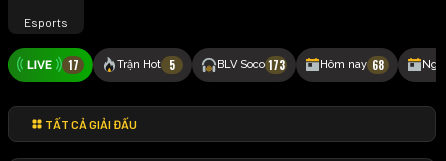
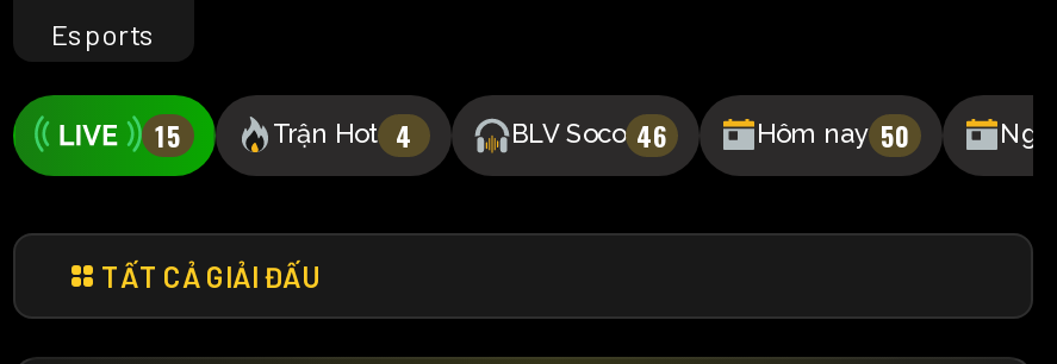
- 17
- Trận Hot
- 5
- BLV Soco 173
- Hôm nay 68
+ 15
+ Trận Hot 4
+ BLV Soco 46
+ Hôm nay 50
